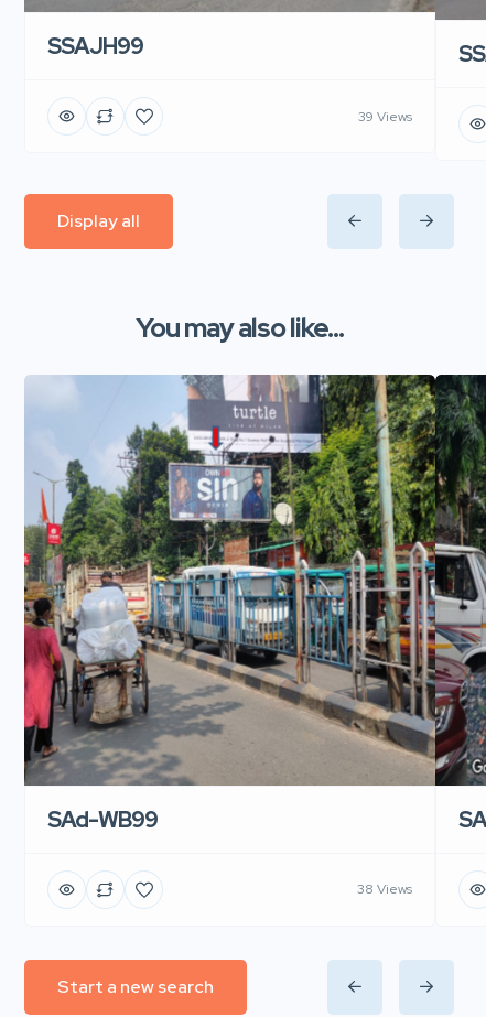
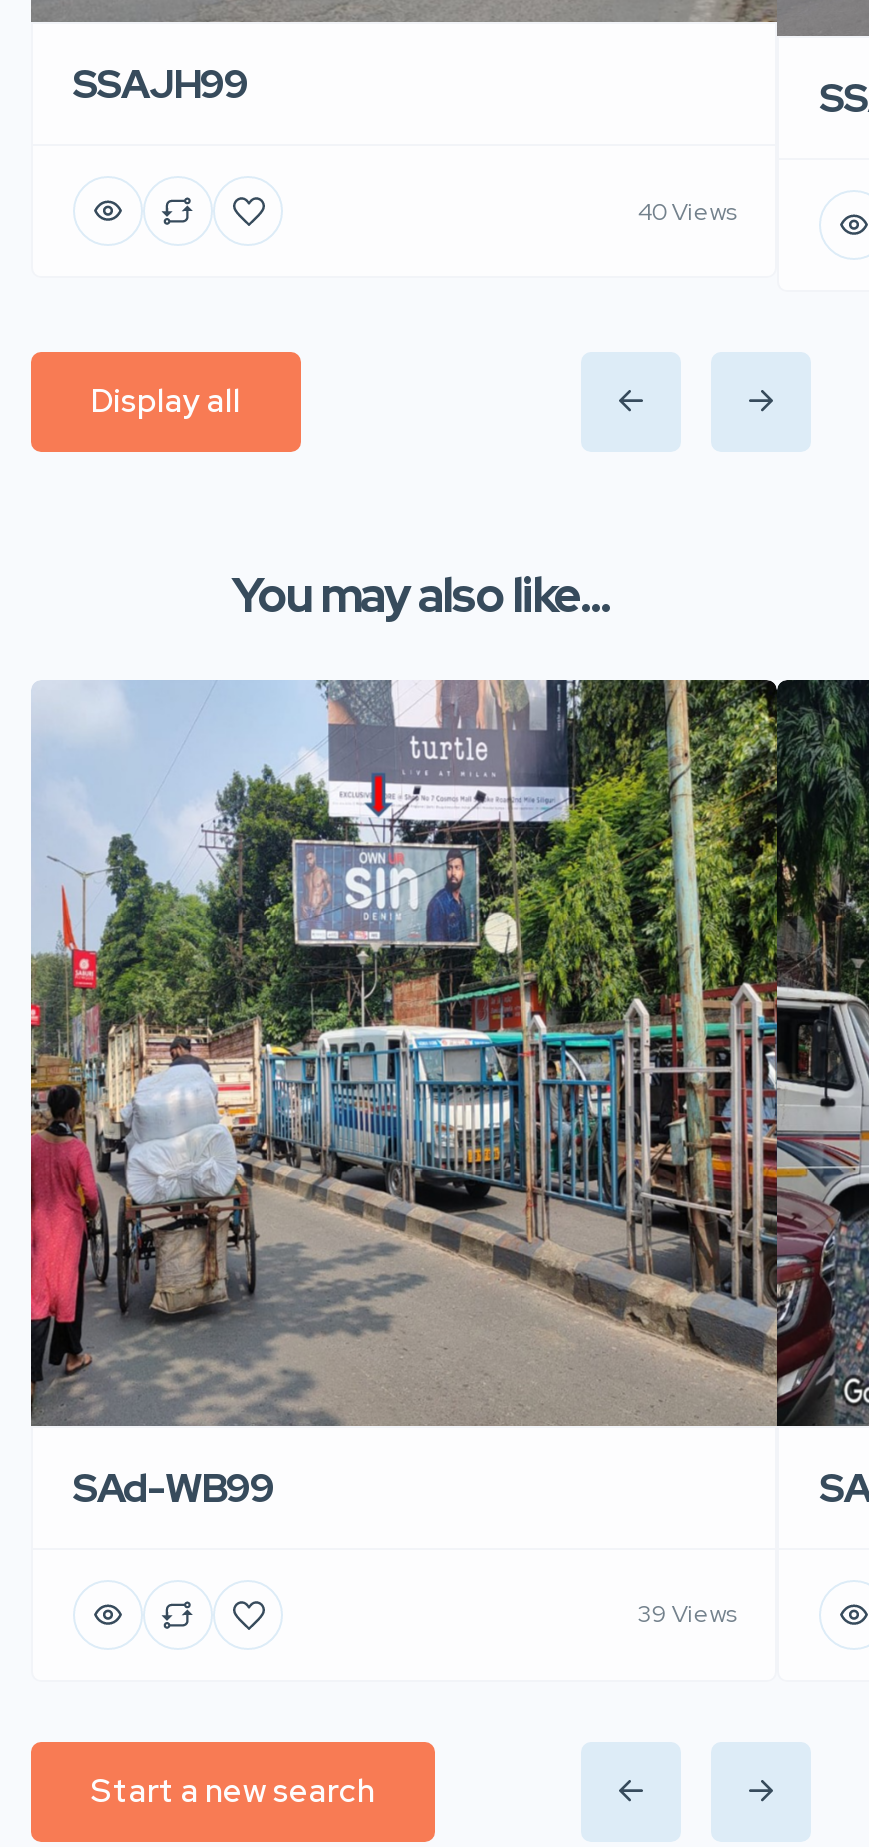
- 39 Views
+ 40 Views

- 38 Views
+ 39 Views
